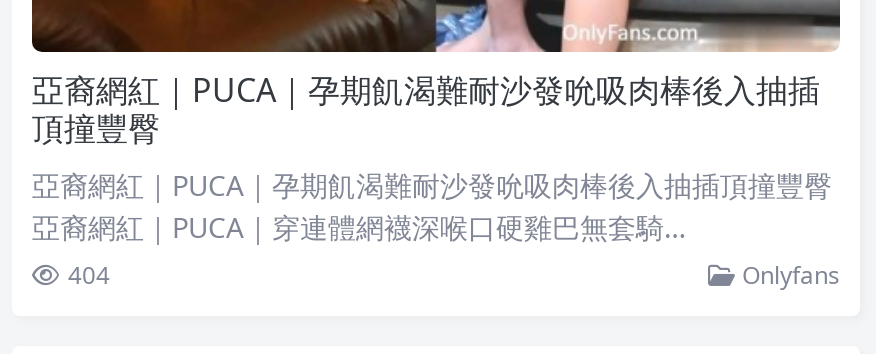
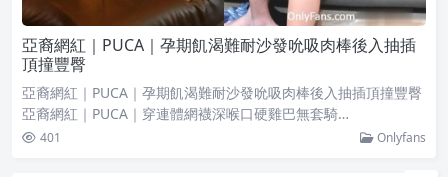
- 404
+ 401
